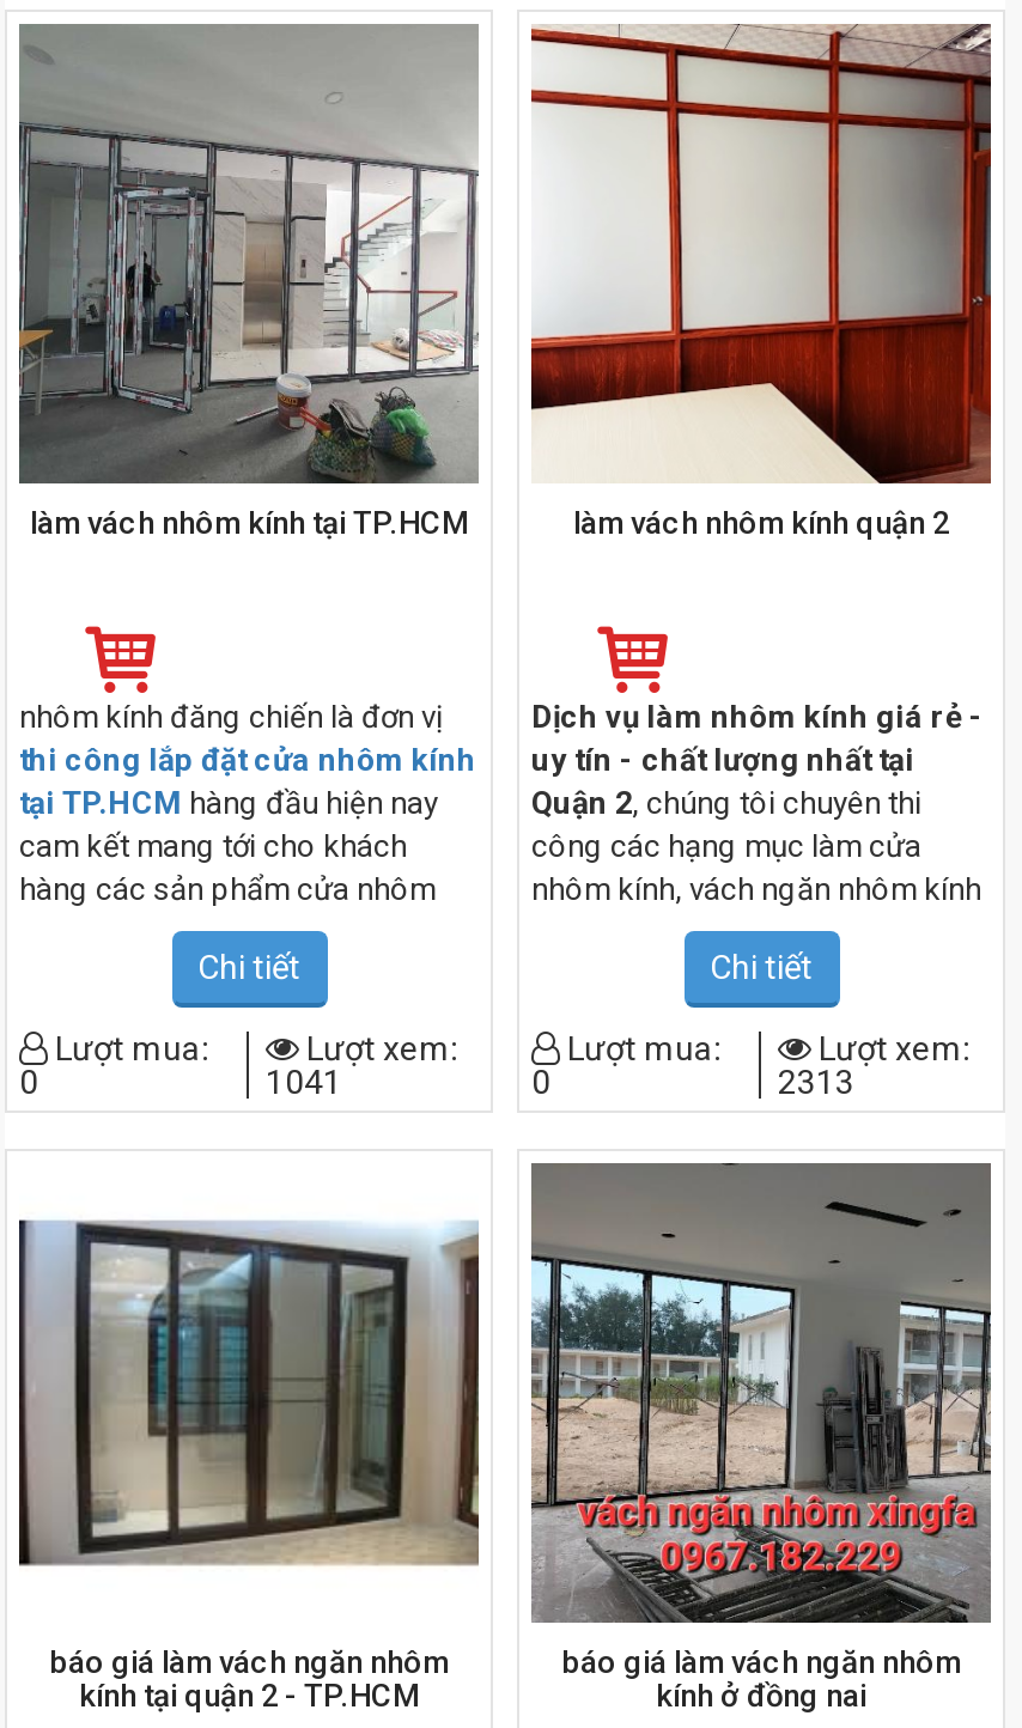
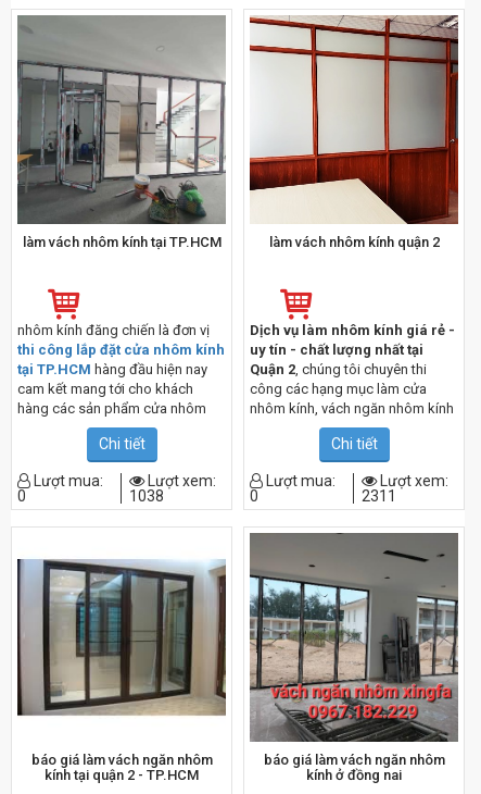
- 1041
+ 1038

- 2313
+ 2311
